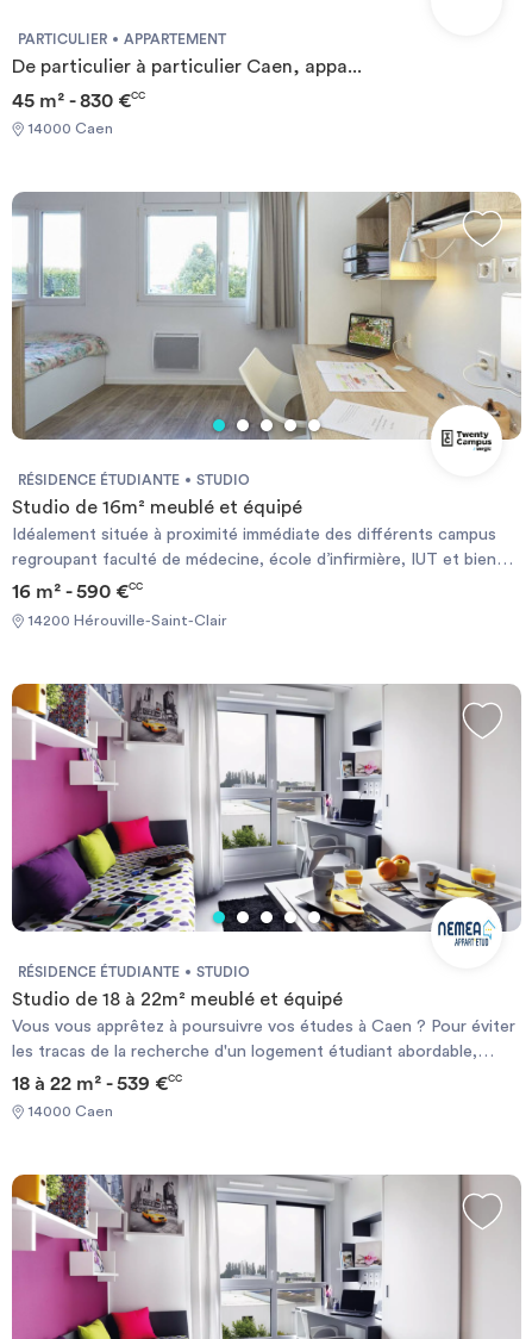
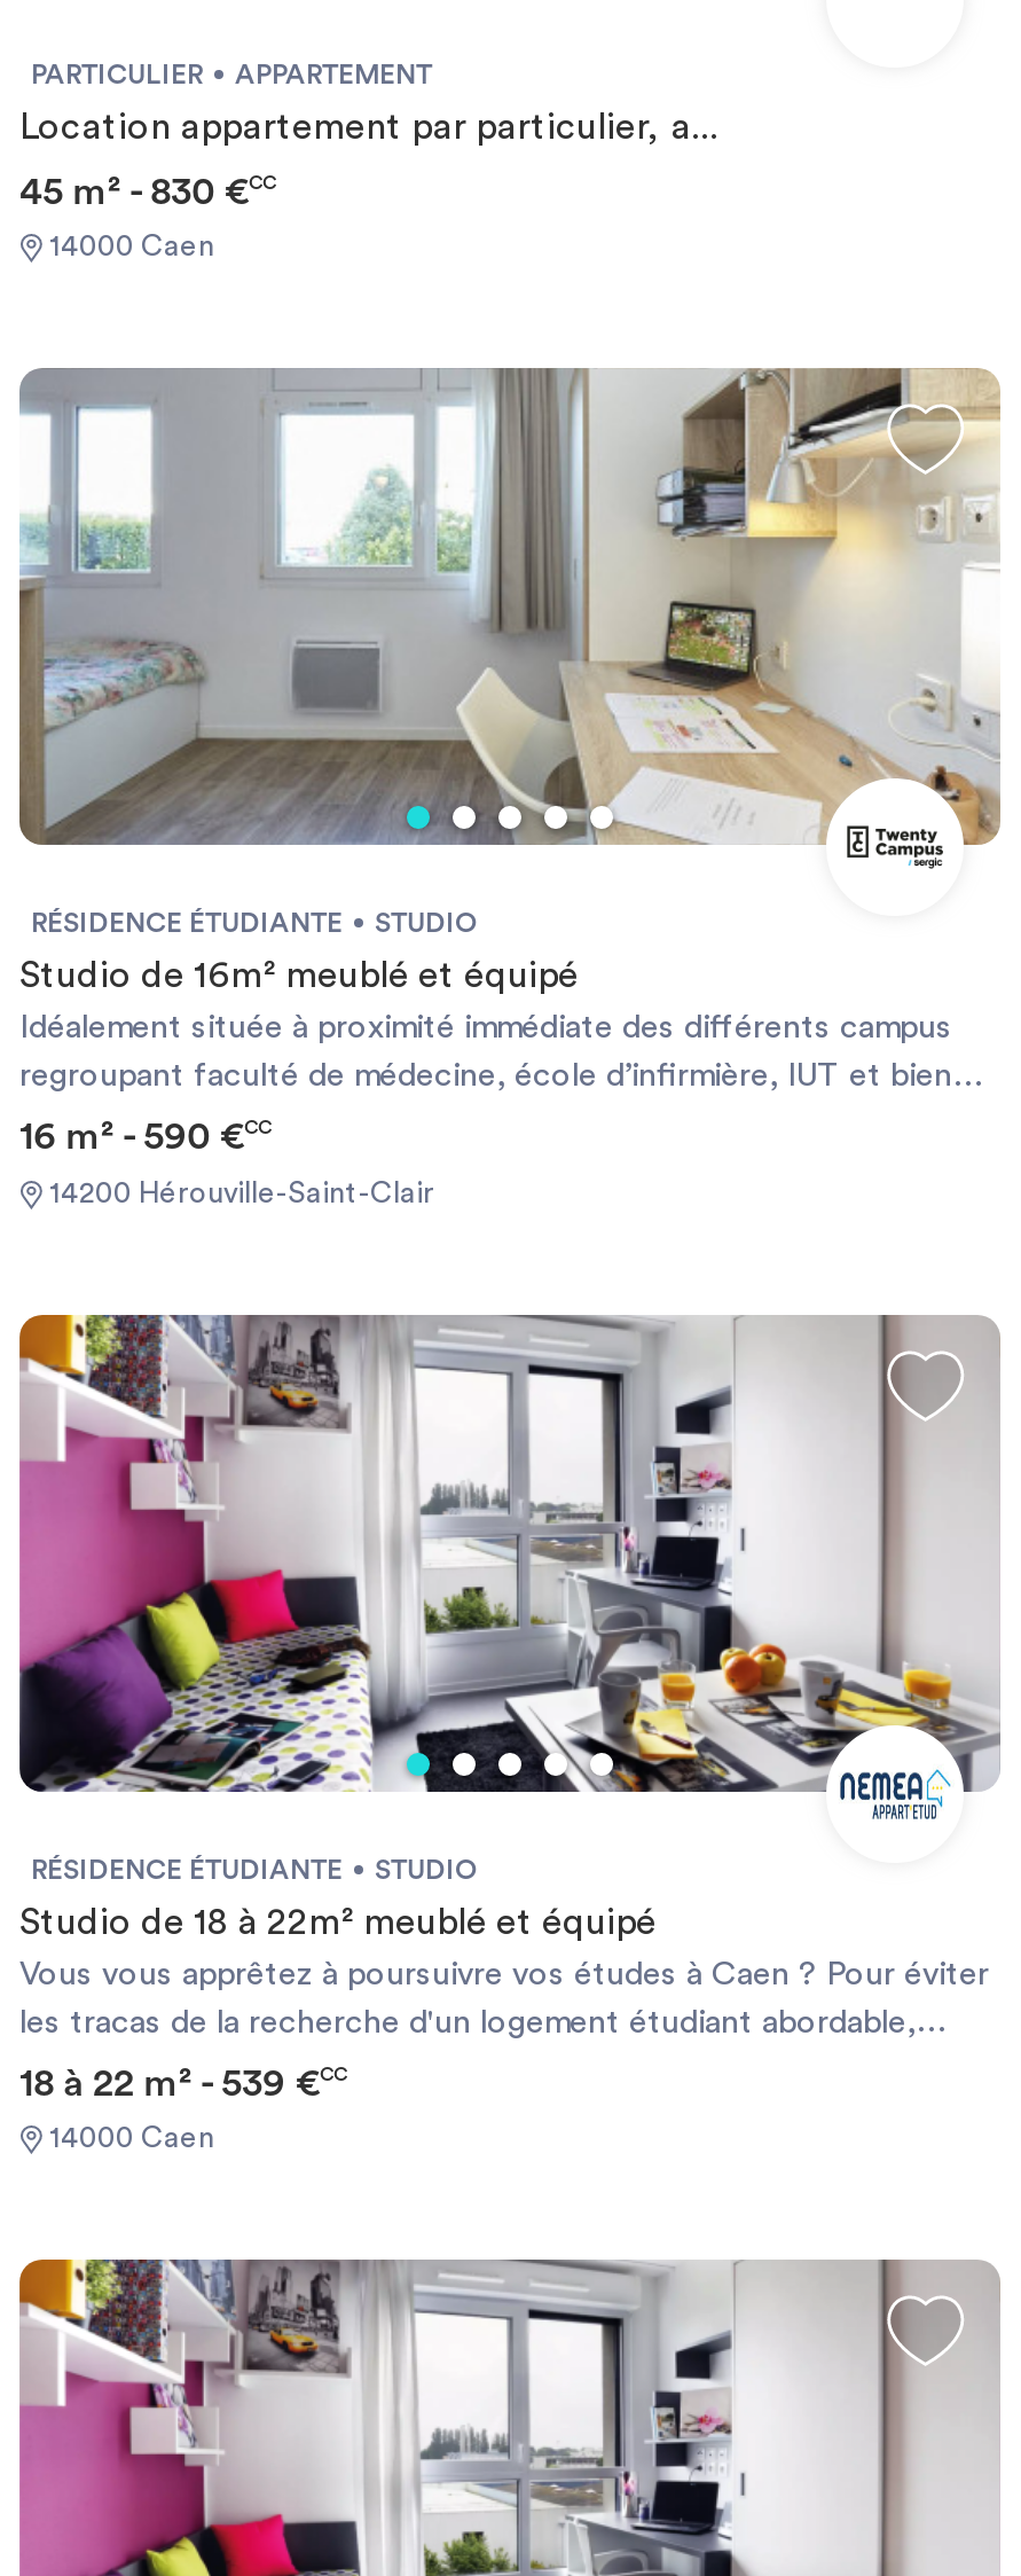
- De particulier à particulier Caen, appa...
+ Location appartement par particulier, a...
